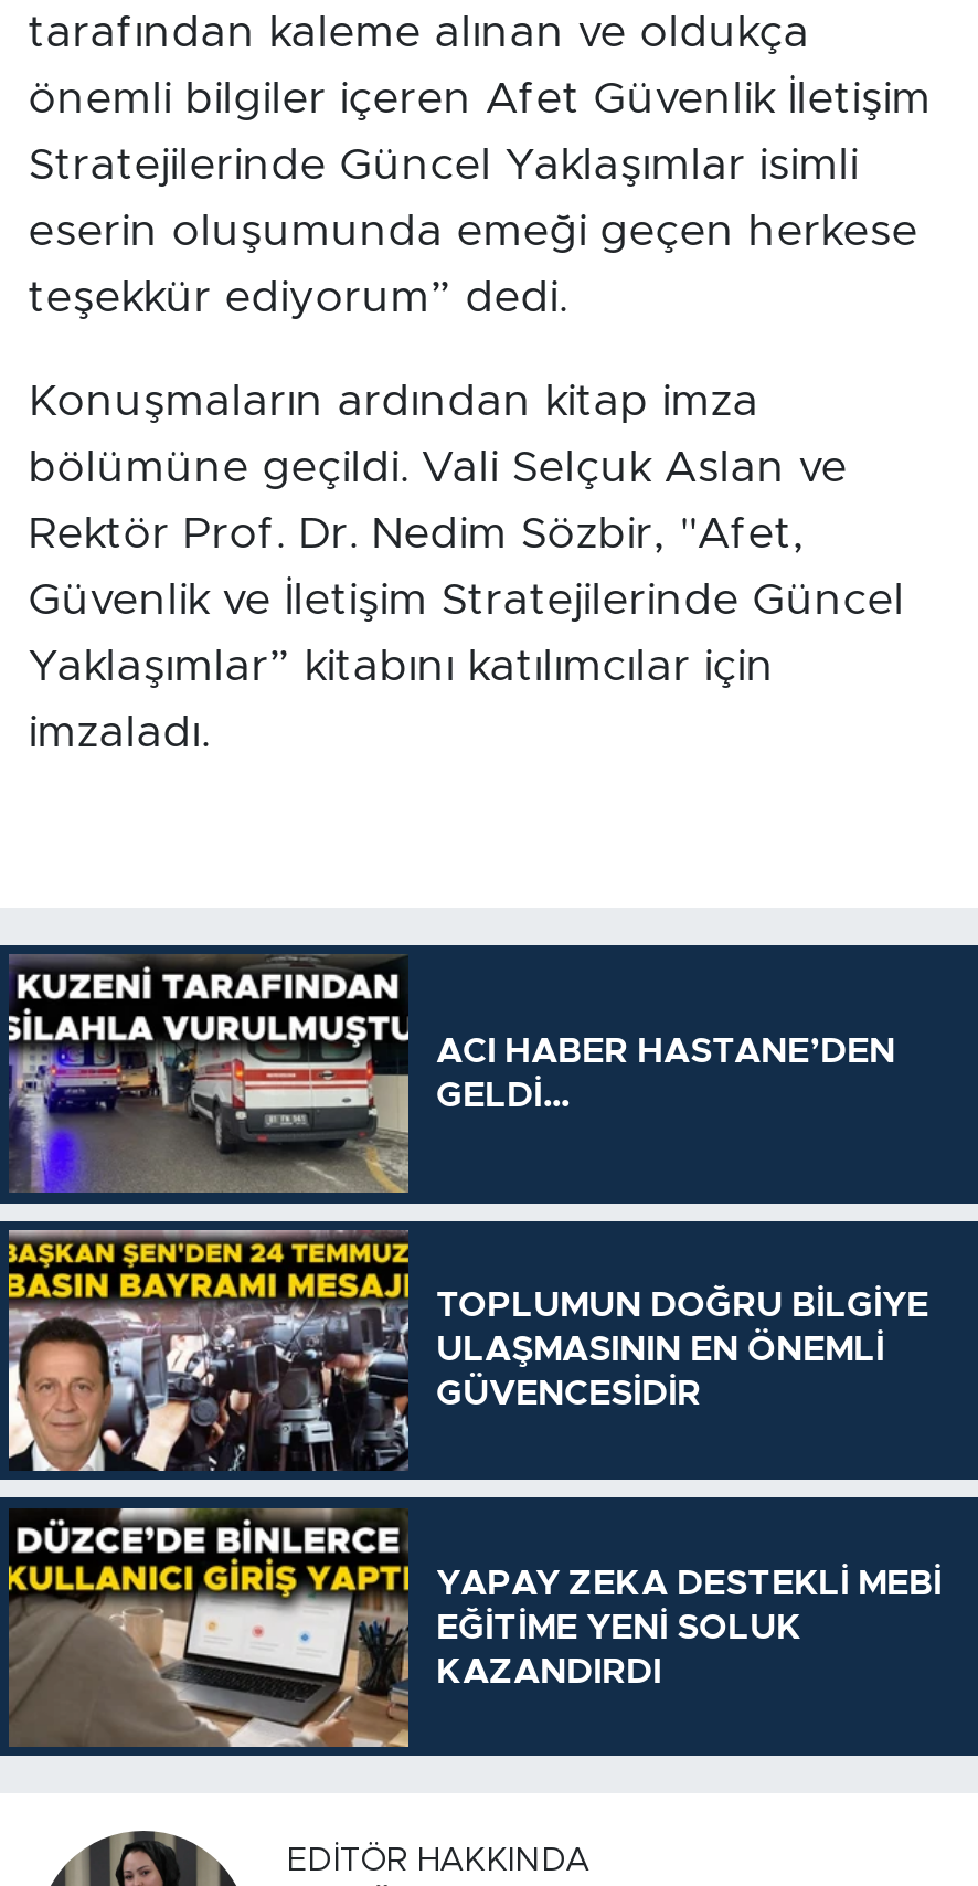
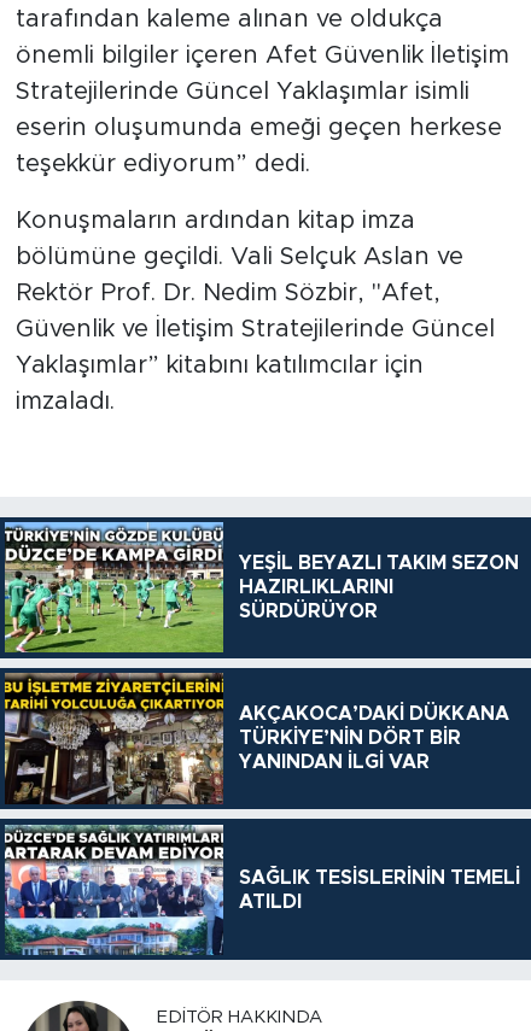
- [image]
- ACI HABER HASTANE’DEN
- GELDİ…
+ [image]
+ YEŞİL BEYAZLI TAKIM SEZON
+ HAZIRLIKLARINI
+ SÜRDÜRÜYOR

- [image]
- TOPLUMUN DOĞRU BİLGİYE
- ULAŞMASININ EN ÖNEMLİ
- GÜVENCESİDİR
+ [image]
+ AKÇAKOCA’DAKİ DÜKKANA
+ TÜRKİYE’NİN DÖRT BİR
+ YANINDAN İLGİ VAR

- [image]
- YAPAY ZEKA DESTEKLİ MEBİ
- EĞİTİME YENİ SOLUK
- KAZANDIRDI
+ [image]
+ SAĞLIK TESİSLERİNİN TEMELİ
+ ATILDI
